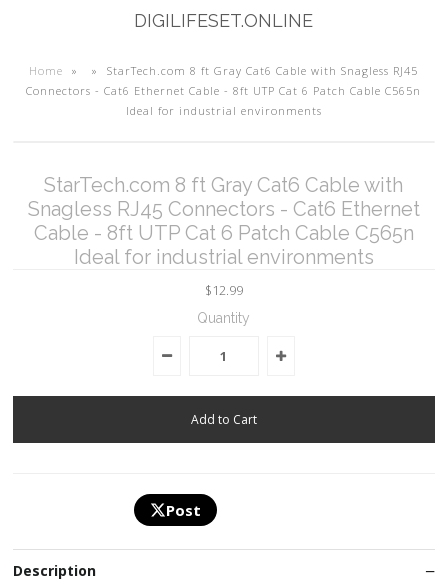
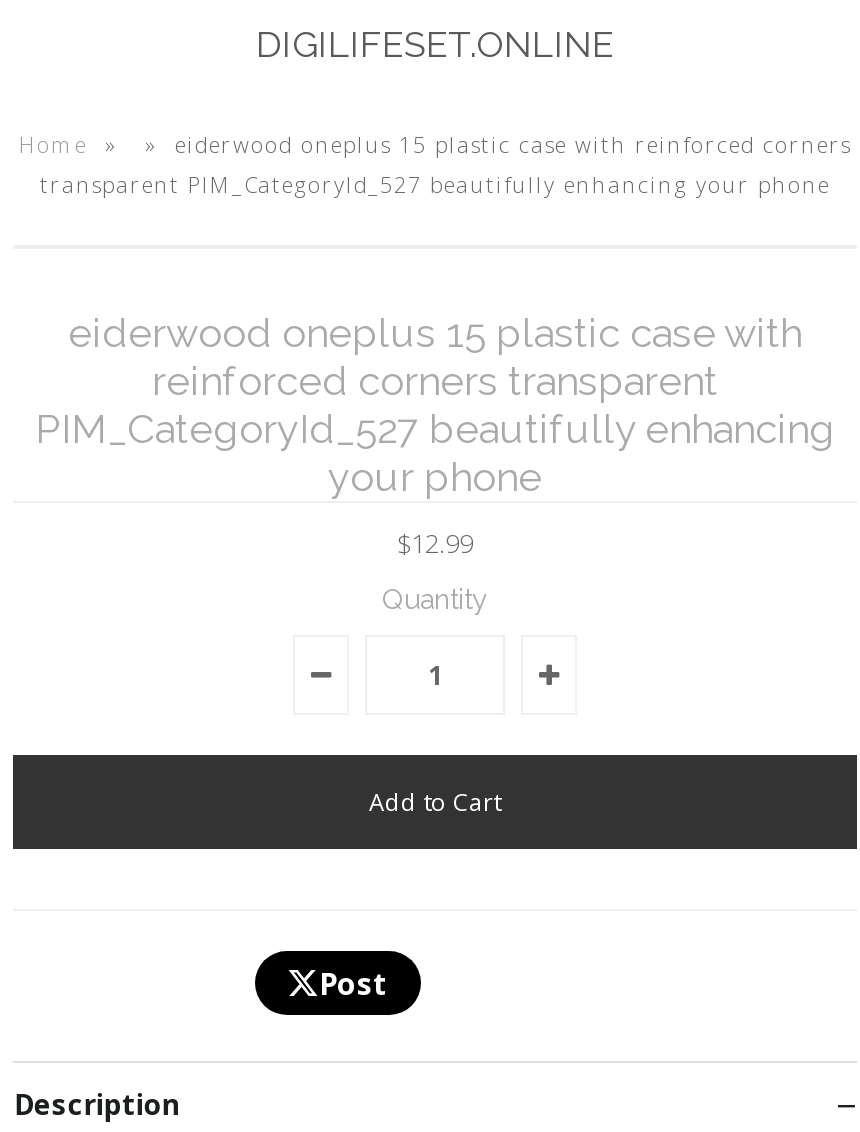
- » StarTech.com 8 ft Gray Cat6 Cable with Snagless RJ45
- Connectors - Cat6 Ethernet Cable - 8ft UTP Cat 6 Patch Cable C565n
- Ideal for industrial environments
+ » eiderwood oneplus 15 plastic case with reinforced corners
+ transparent PIM_CategoryId_527 beautifully enhancing your phone

- StarTech.com 8 ft Gray Cat6 Cable with
- Snagless RJ45 Connectors - Cat6 Ethernet
- Cable - 8ft UTP Cat 6 Patch Cable C565n
- Ideal for industrial environments
+ eiderwood oneplus 15 plastic case with
+ reinforced corners transparent
+ PIM_CategoryId_527 beautifully enhancing
+ your phone
